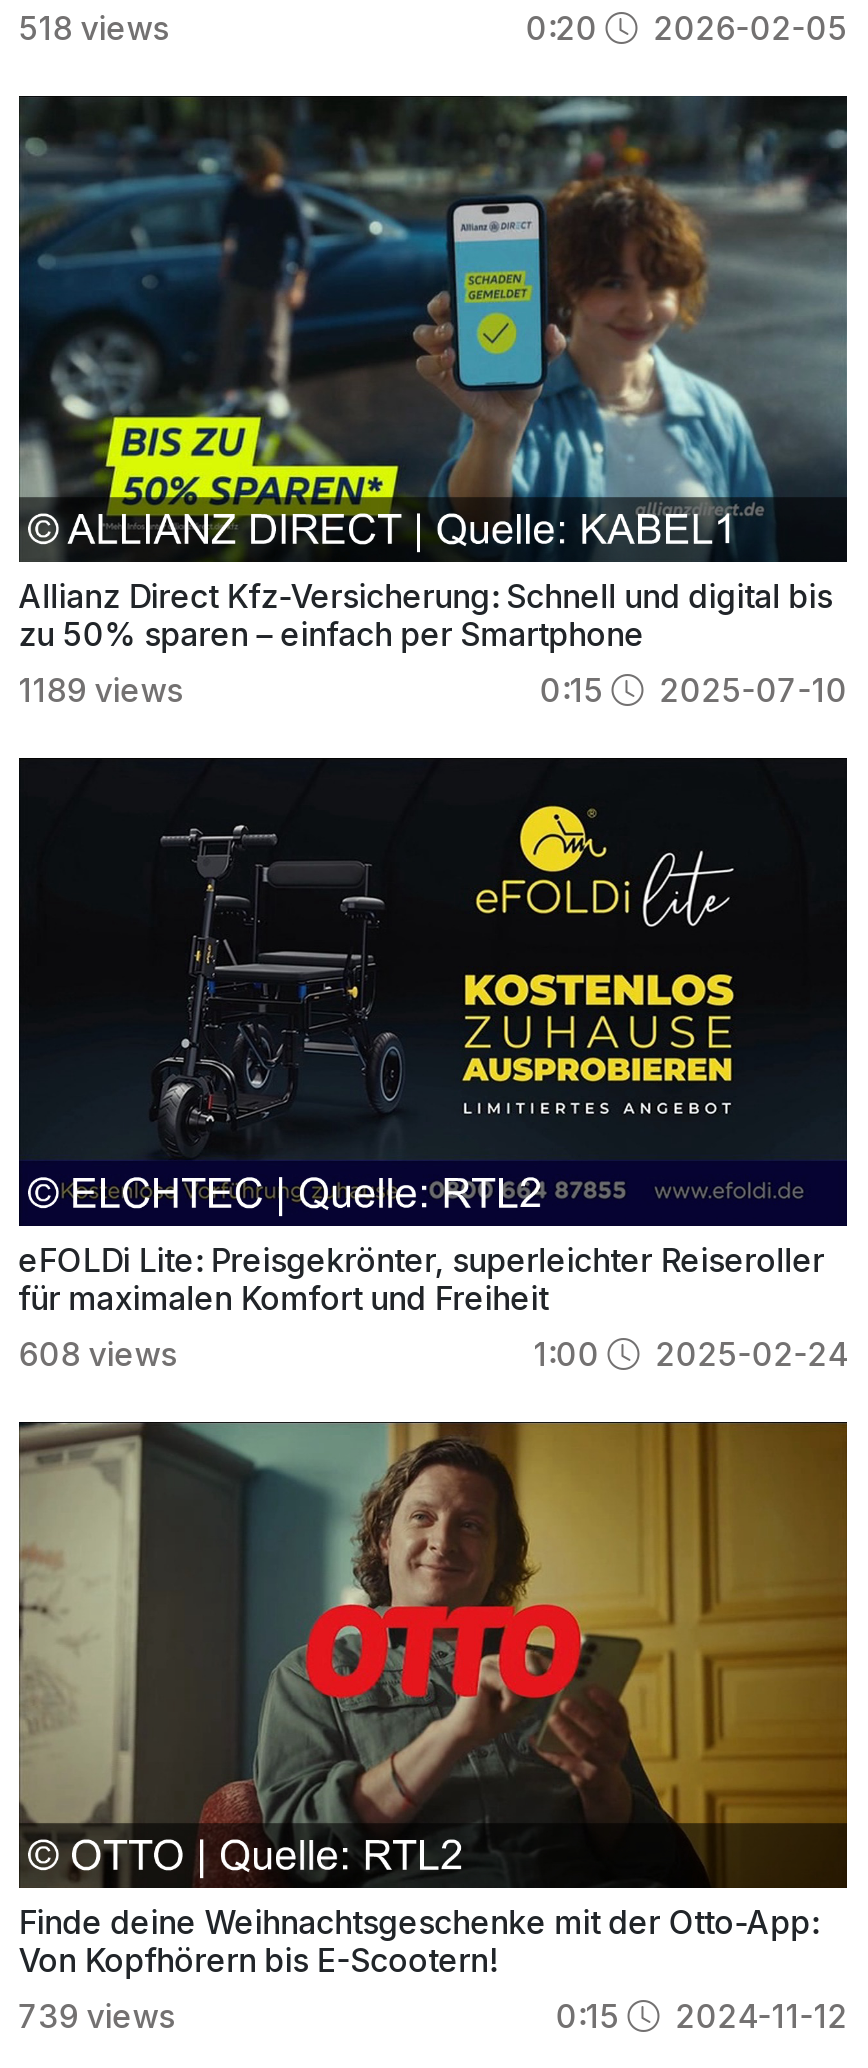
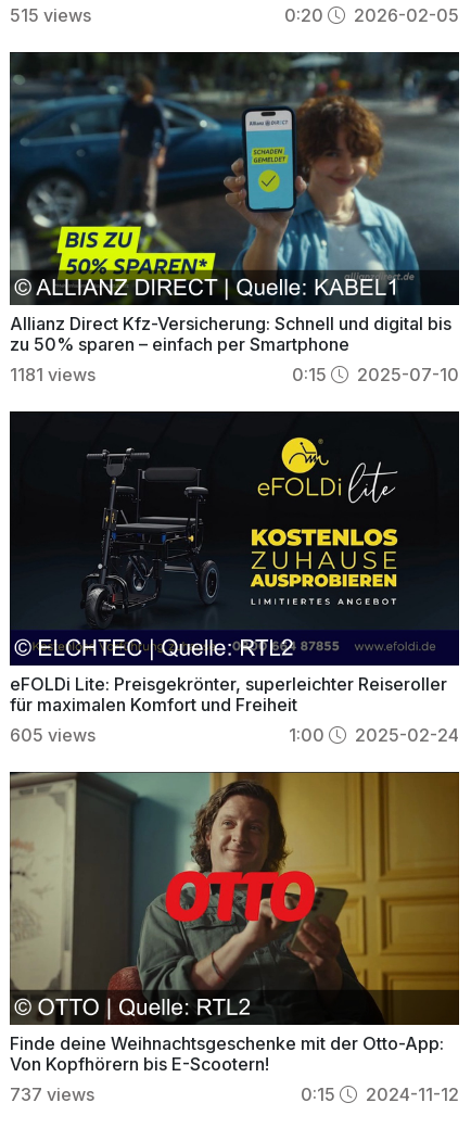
- 518 views
+ 515 views

- 1189 views
+ 1181 views

- 608 views
+ 605 views

- 739 views
+ 737 views
